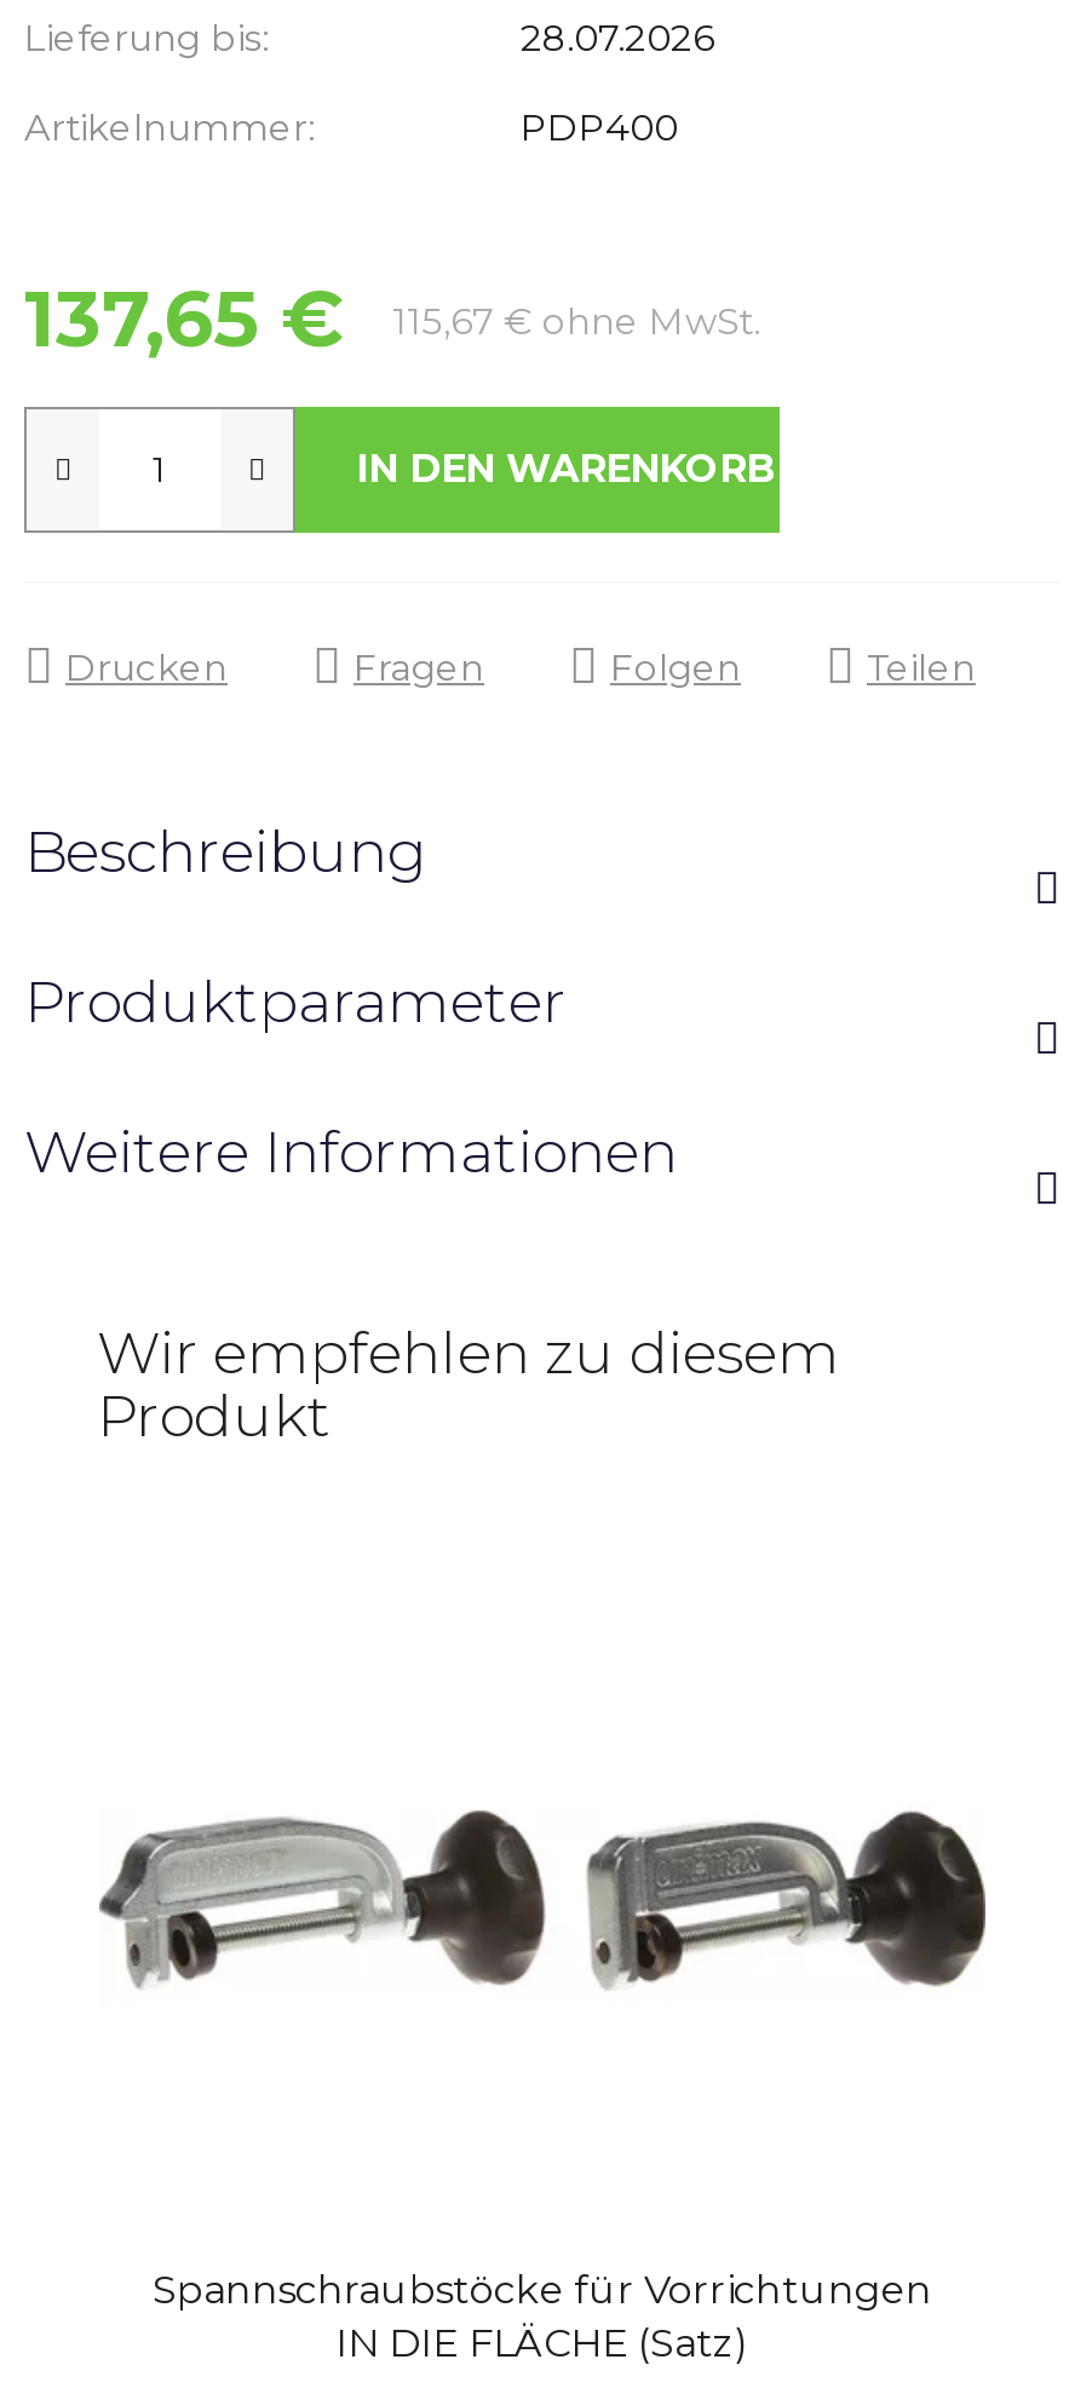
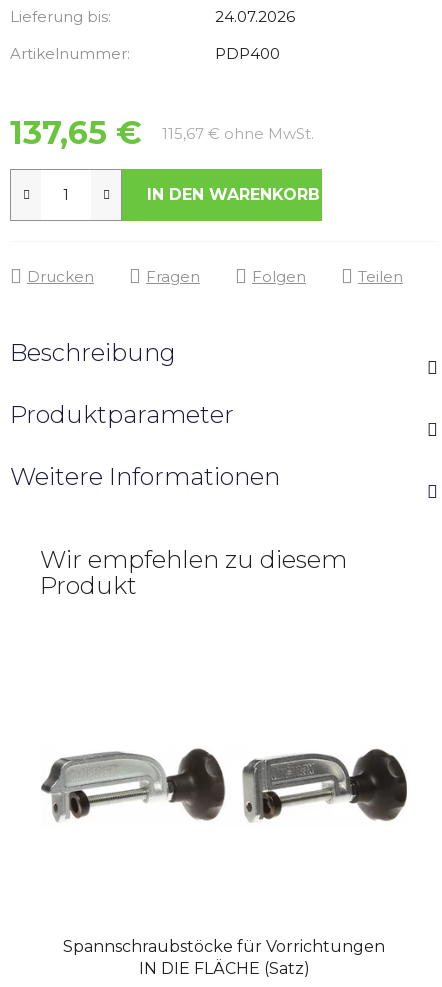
- 28.07.2026
+ 24.07.2026
